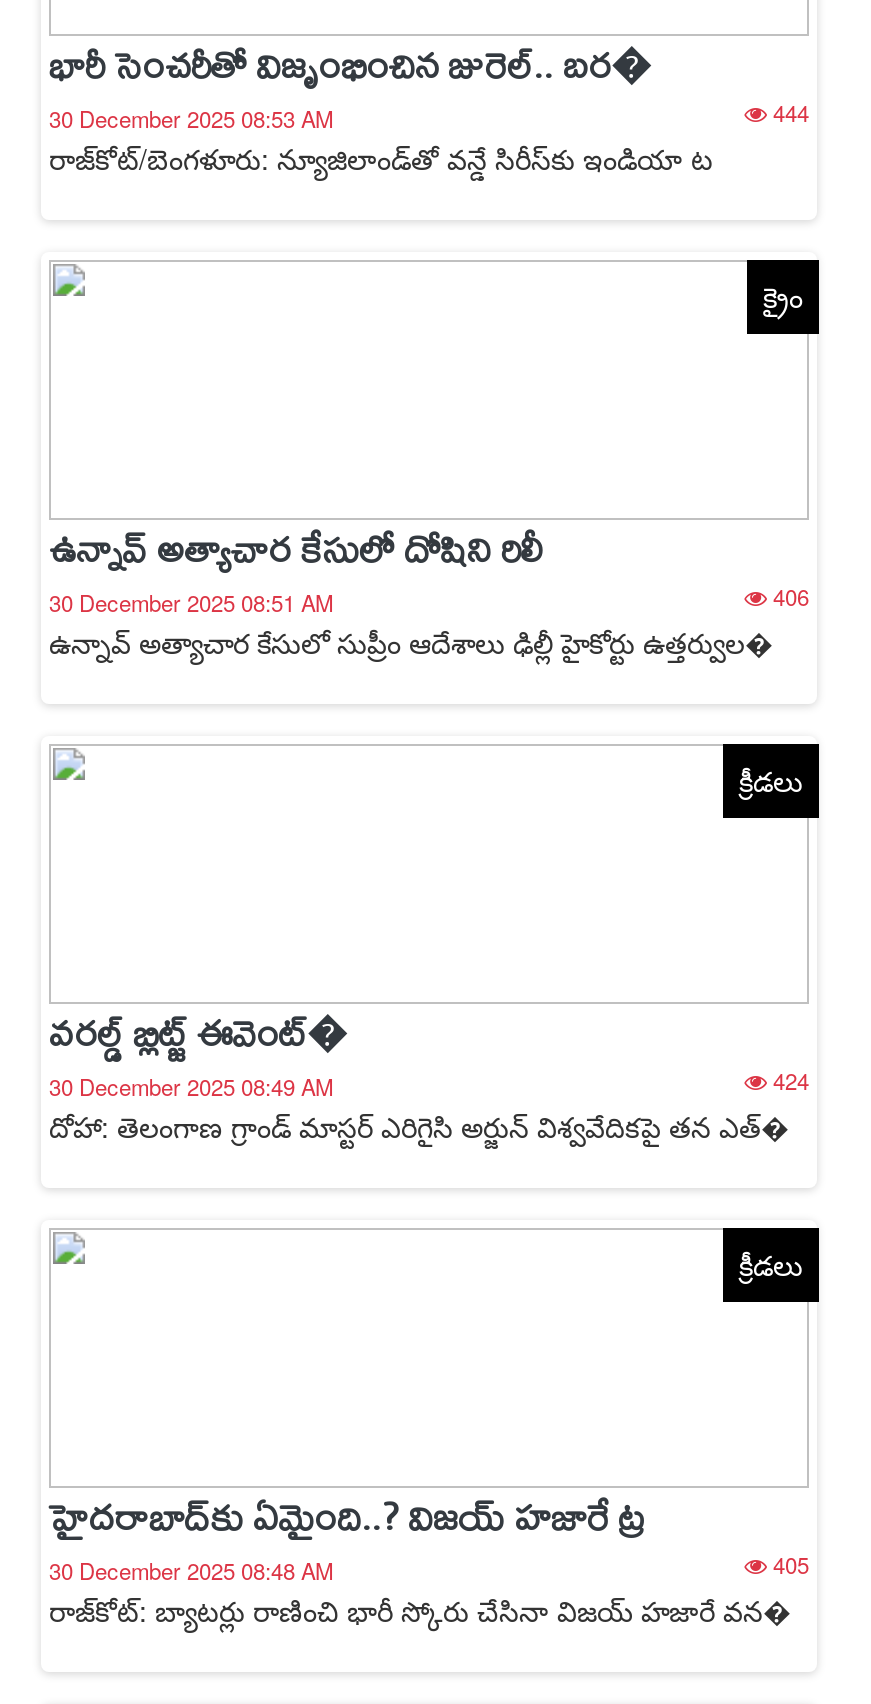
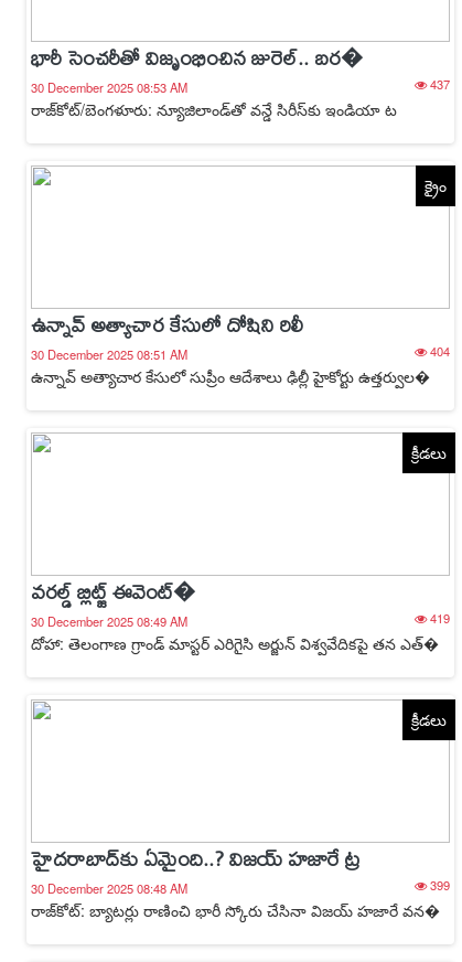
- 444
+ 437

- 406
+ 404

- 424
+ 419

- 405
+ 399
